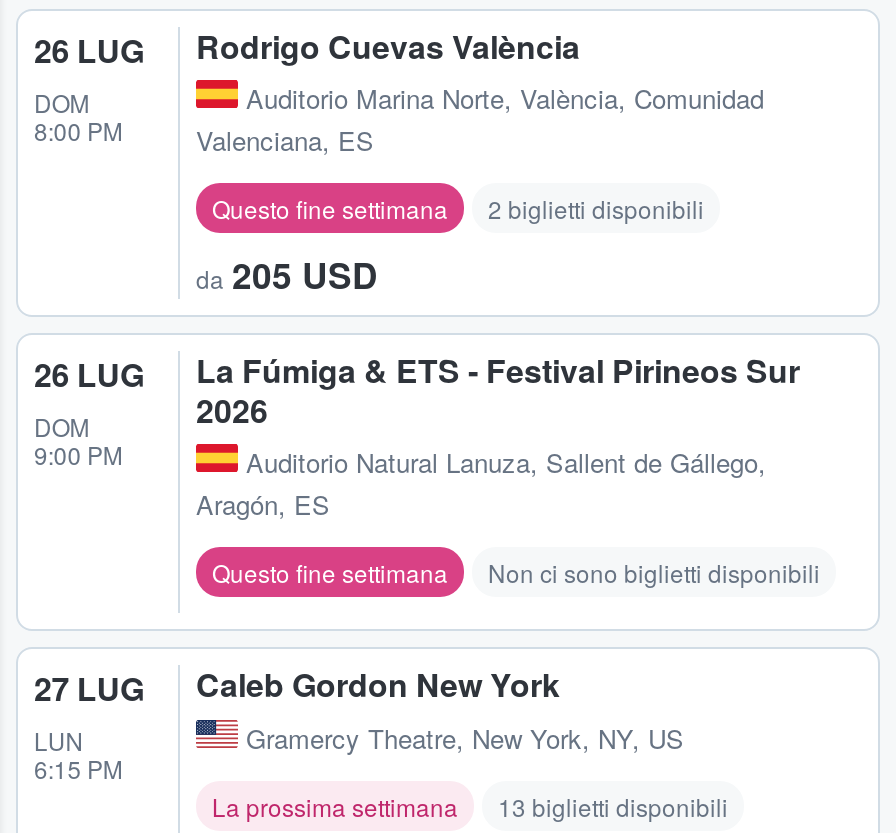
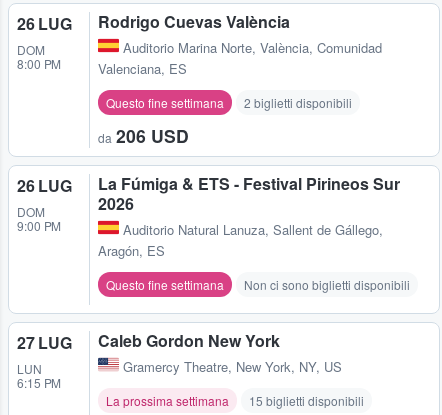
- da 205 USD
+ da 206 USD

- 13 biglietti disponibili
+ 15 biglietti disponibili
